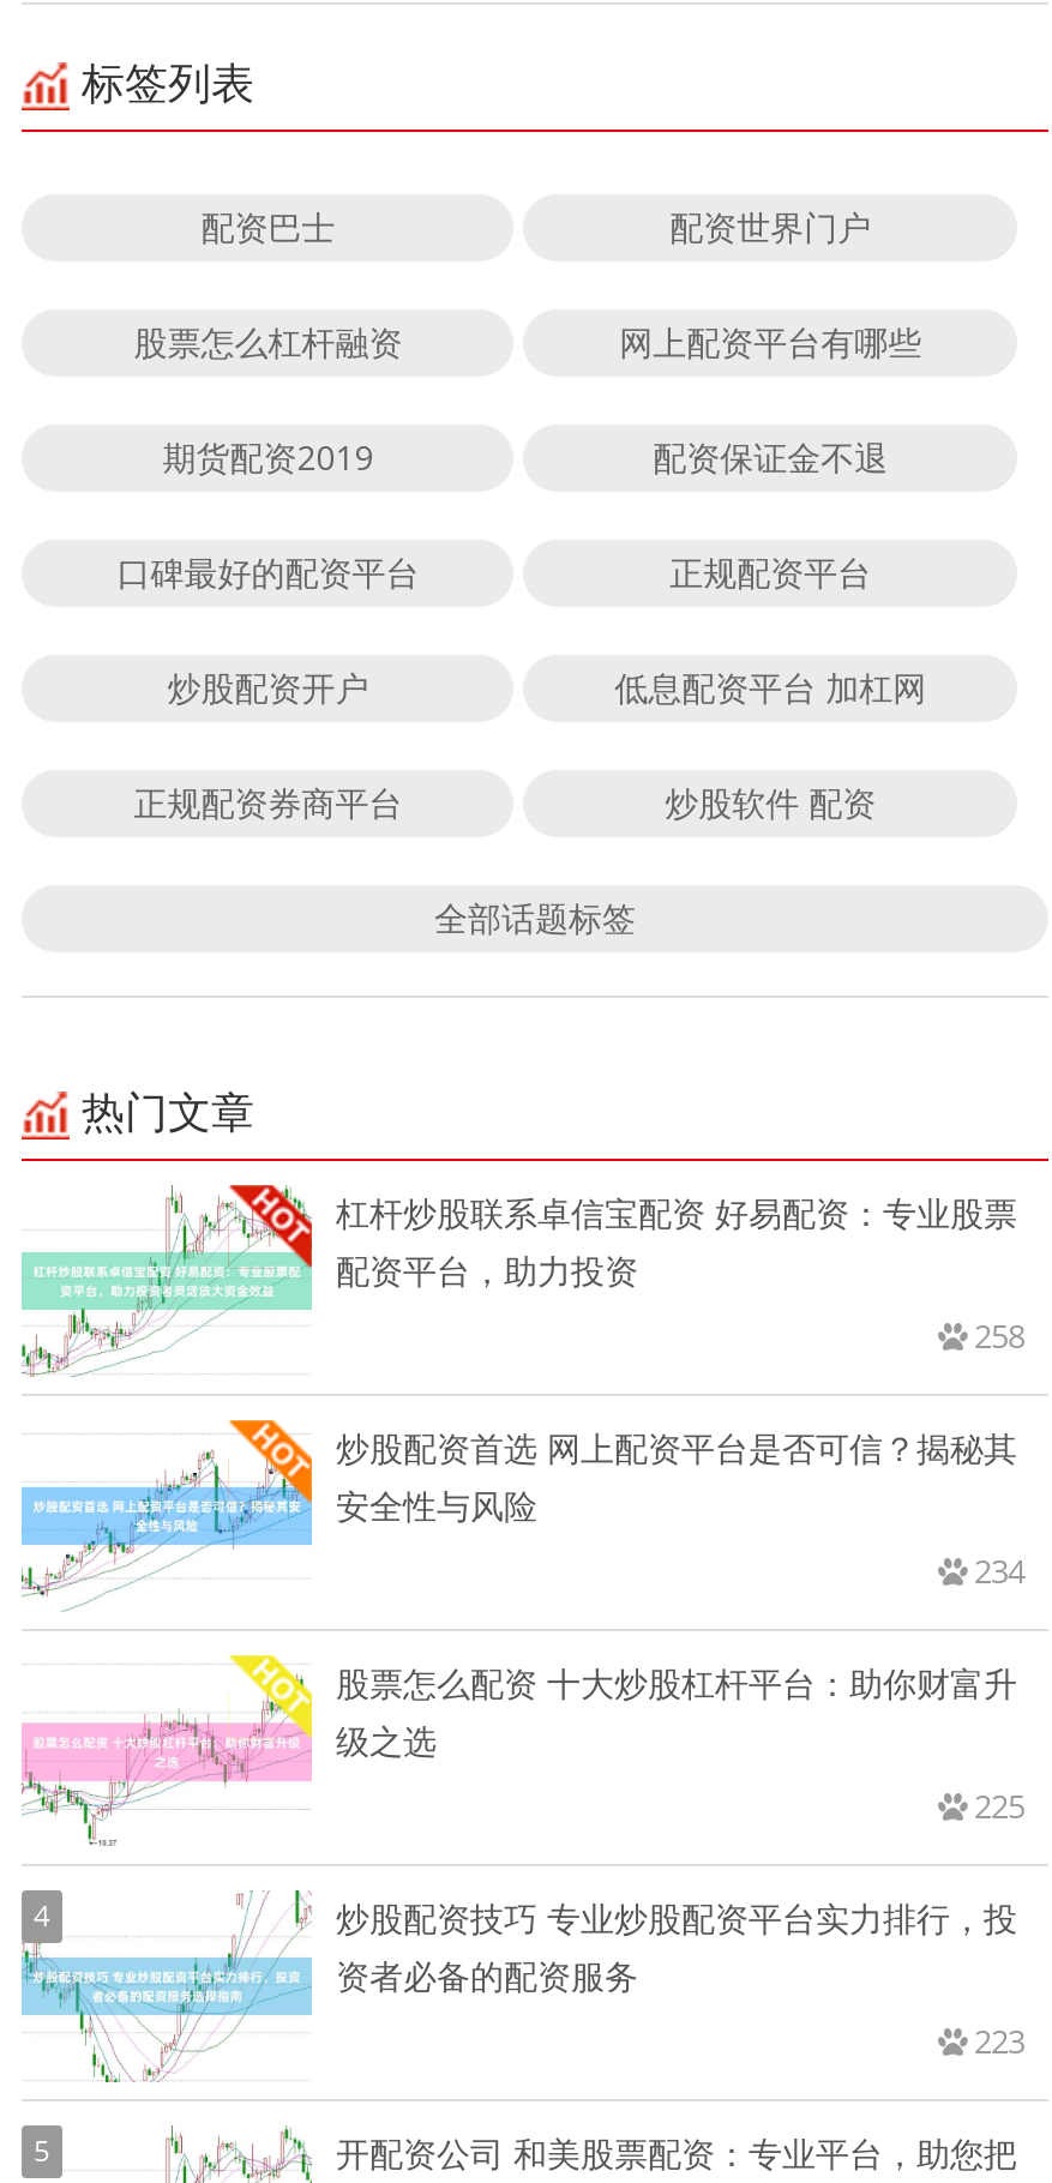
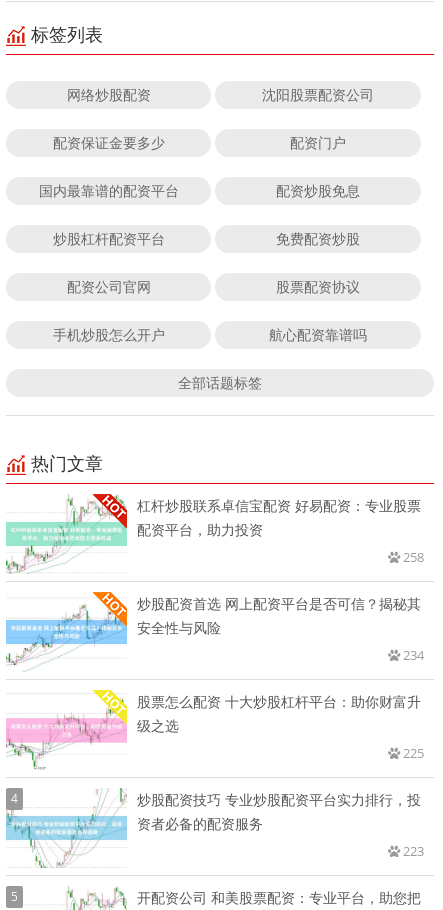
- 配资巴士
- 配资世界门户
+ 网络炒股配资
+ 沈阳股票配资公司

- 股票怎么杠杆融资
- 网上配资平台有哪些
+ 配资保证金要多少
+ 配资门户

- 期货配资2019
- 配资保证金不退
+ 国内最靠谱的配资平台
+ 配资炒股免息

- 口碑最好的配资平台
- 正规配资平台
+ 炒股杠杆配资平台
+ 免费配资炒股

- 炒股配资开户
- 低息配资平台 加杠网
+ 配资公司官网
+ 股票配资协议

- 正规配资券商平台
- 炒股软件 配资
+ 手机炒股怎么开户
+ 航心配资靠谱吗
